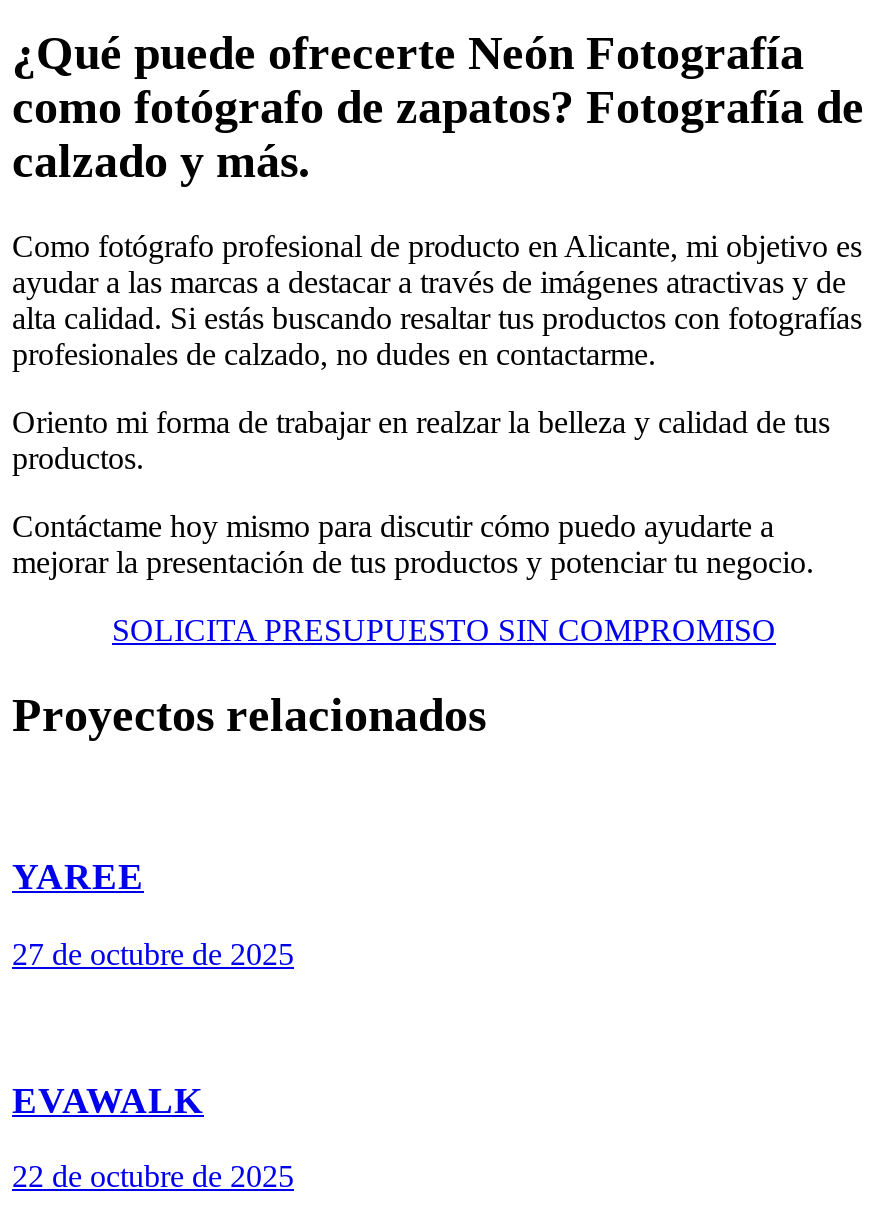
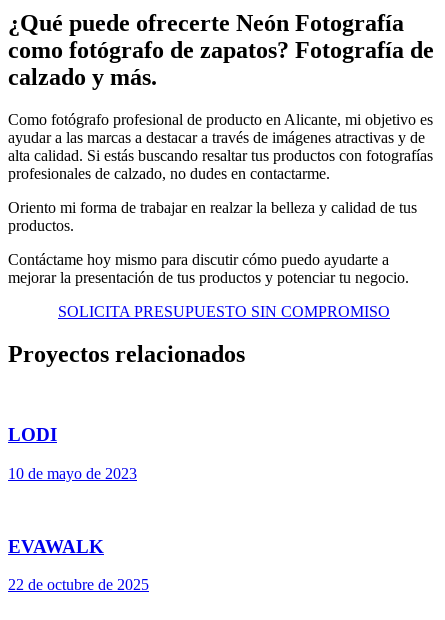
- YAREE
+ LODI

- 27 de octubre de 2025
+ 10 de mayo de 2023
